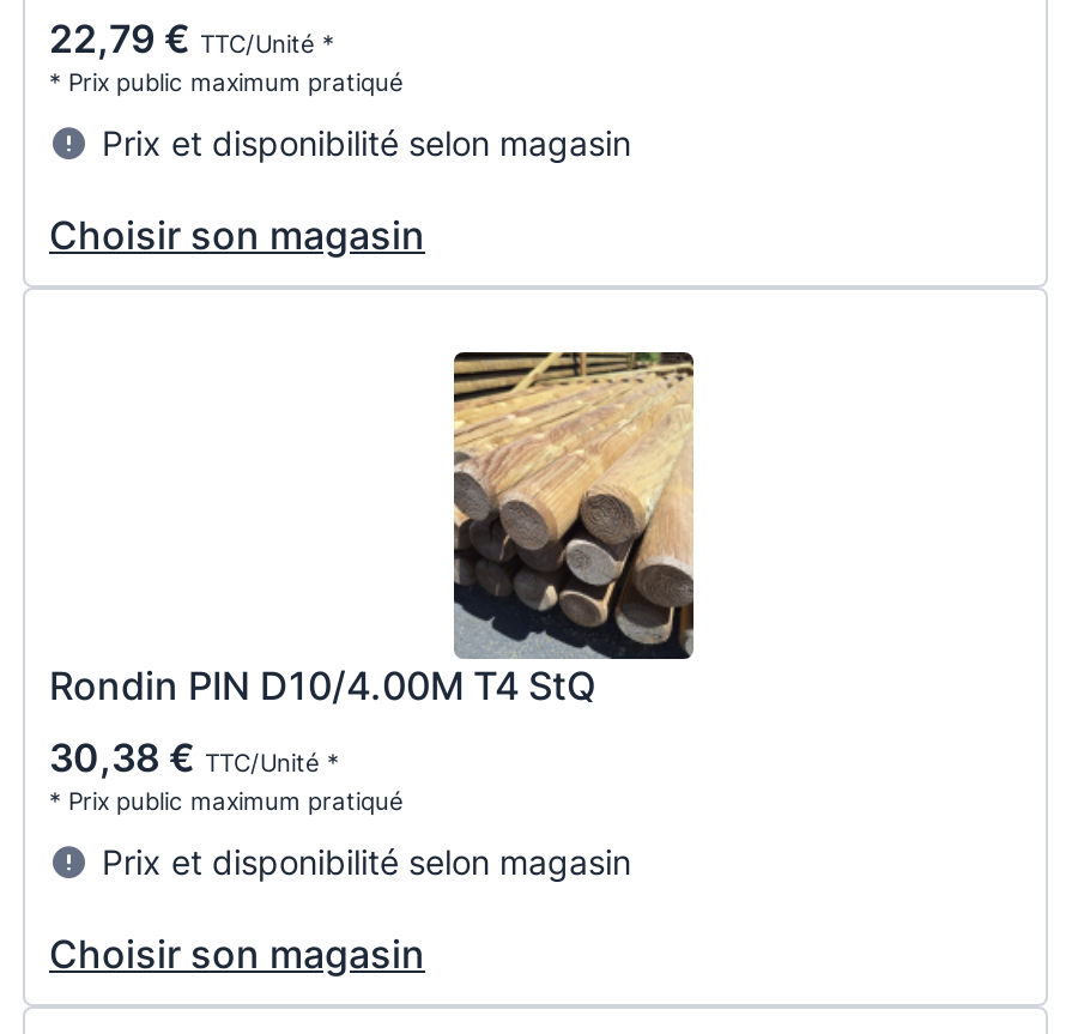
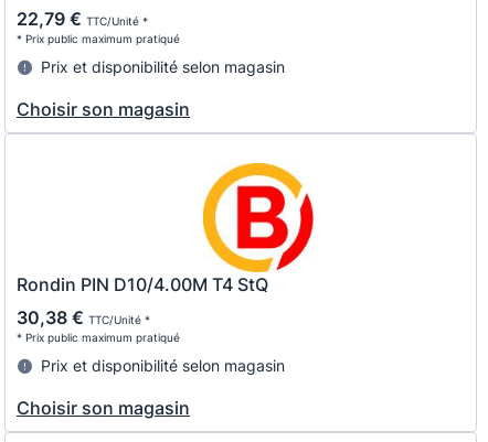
- [image]
+ [image]
